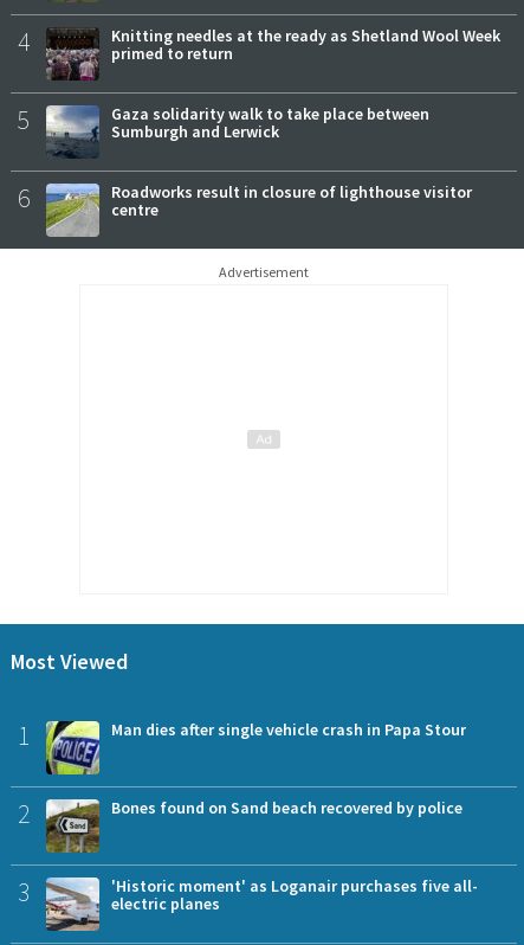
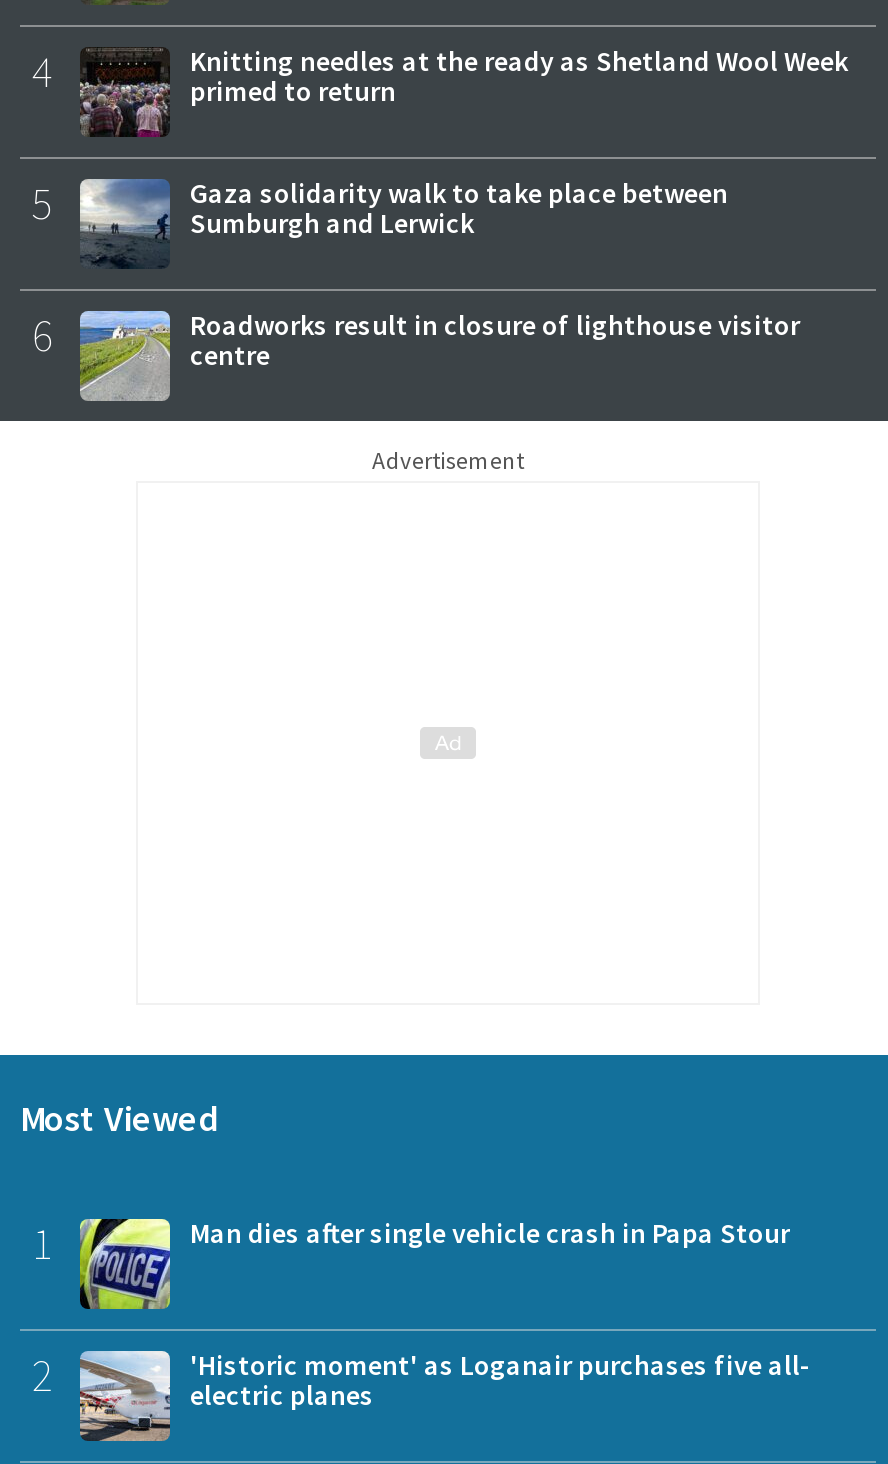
- [image]
- Bones found on Sand beach recovered by police
- 3
